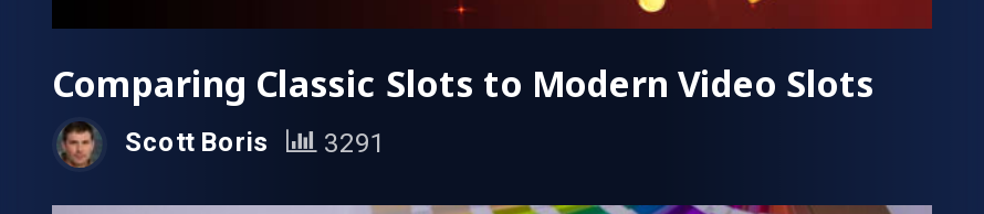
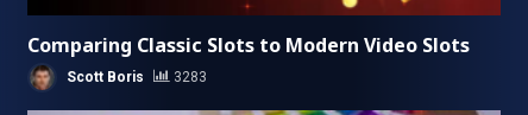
- Scott Boris 3291
+ Scott Boris 3283
